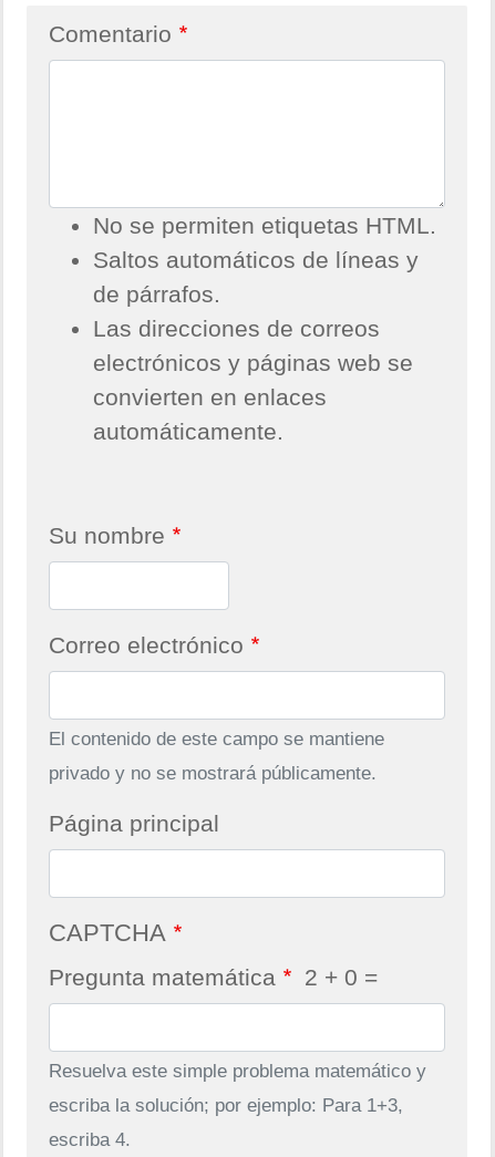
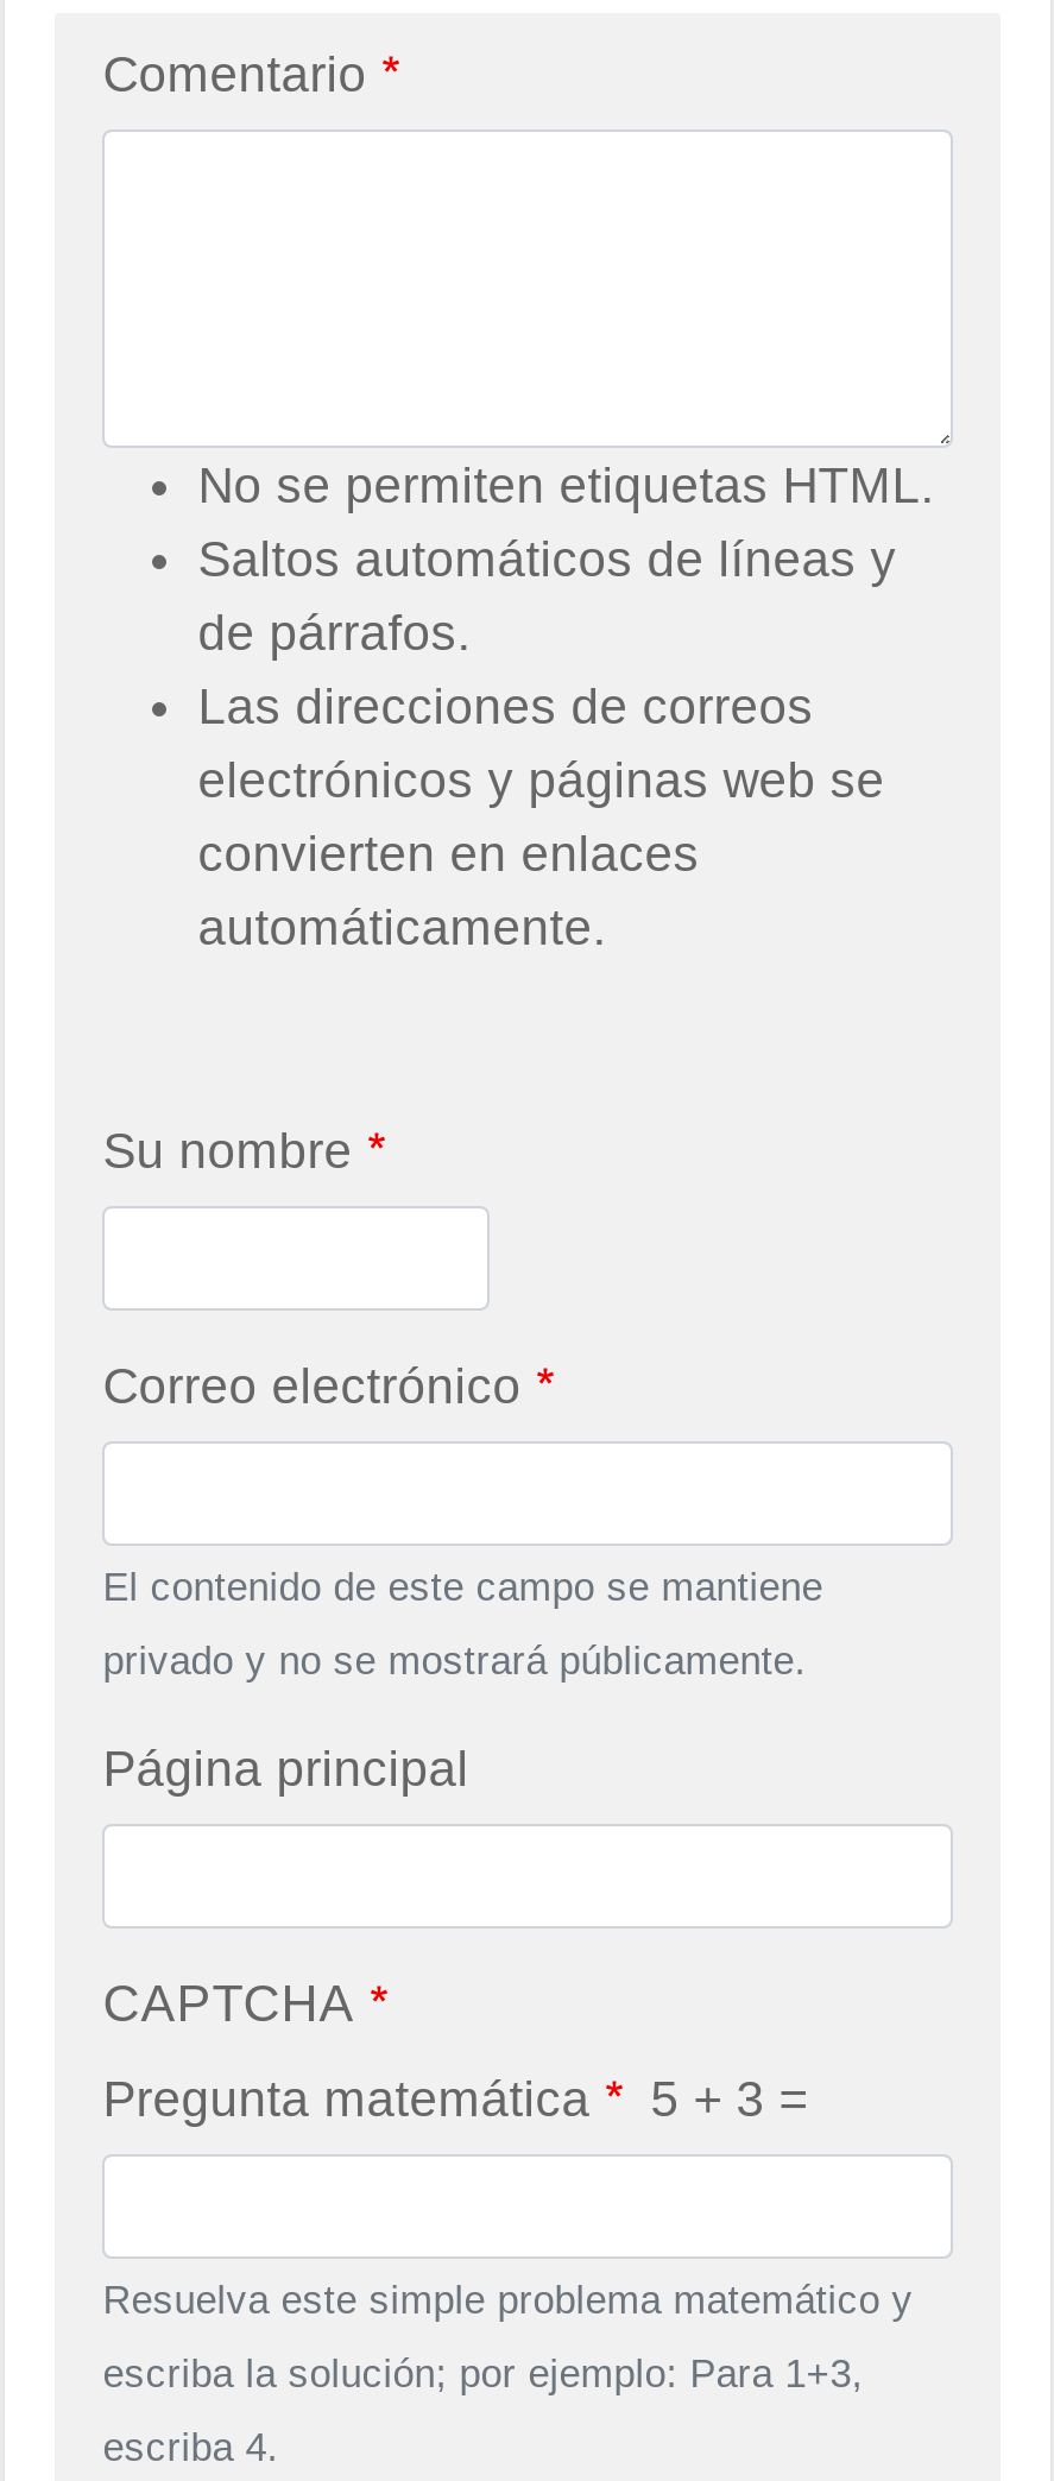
- Pregunta matemática 2 + 0 =
+ Pregunta matemática 5 + 3 =
